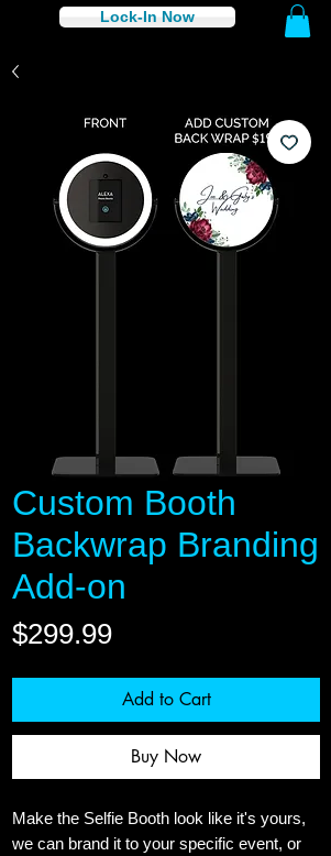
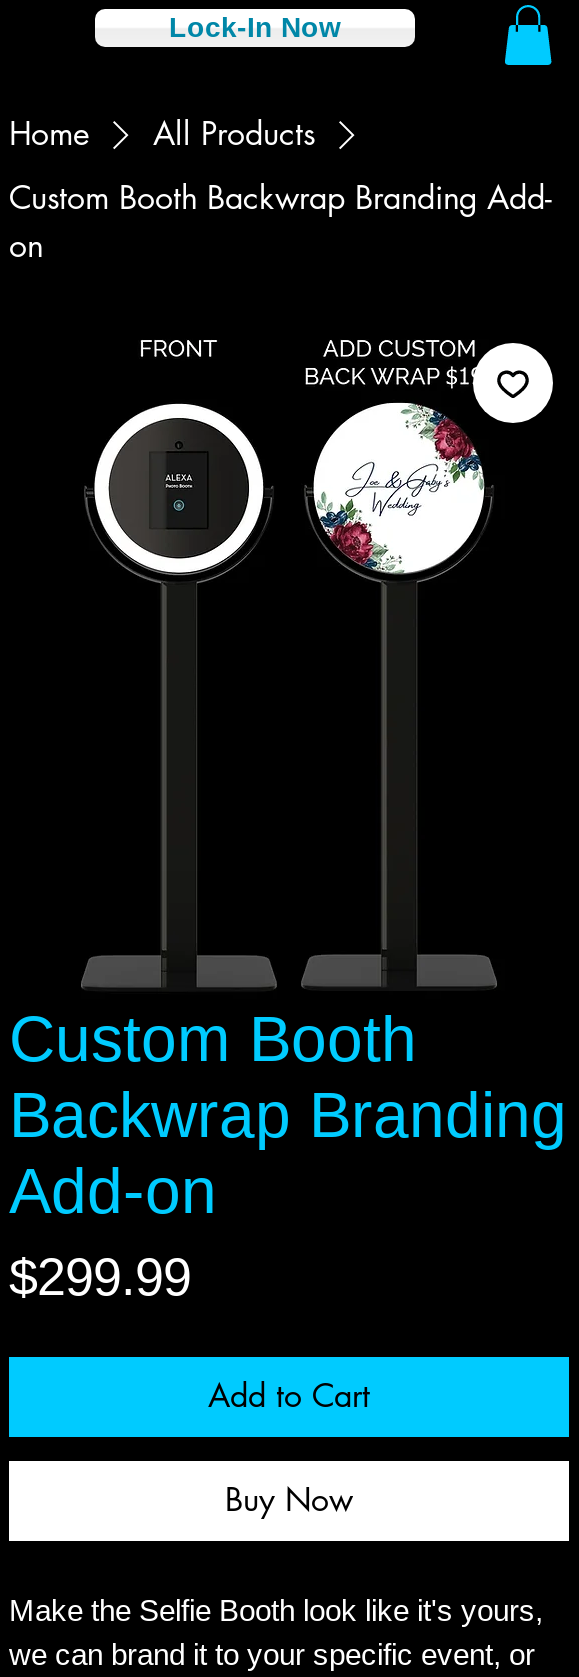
+ Home
+ All Products
+ Custom Booth Backwrap Branding Add-
+ on
